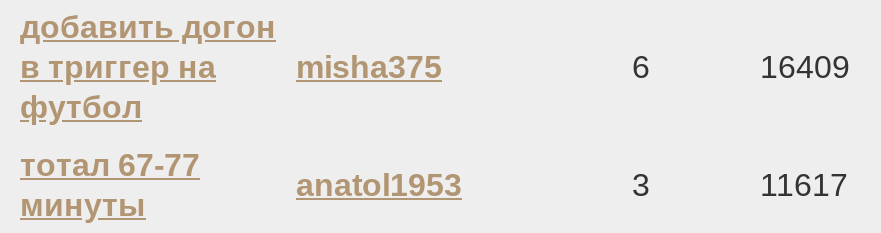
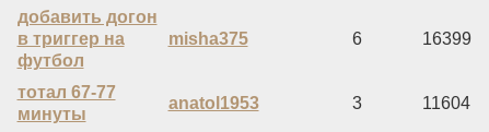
- 16409
+ 16399

- 11617
+ 11604
